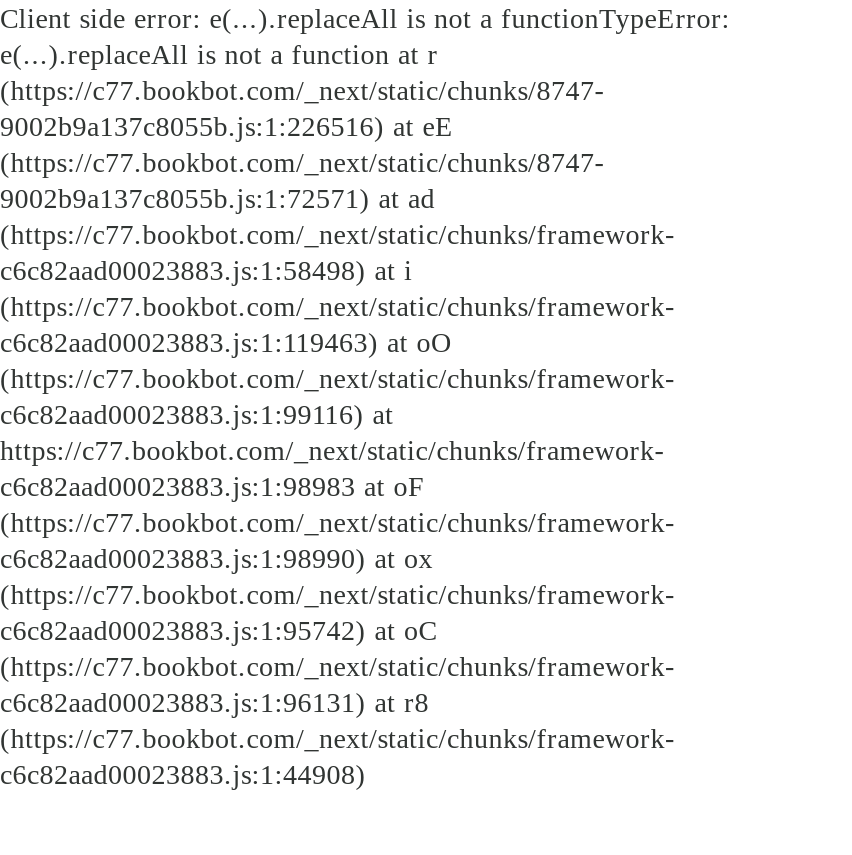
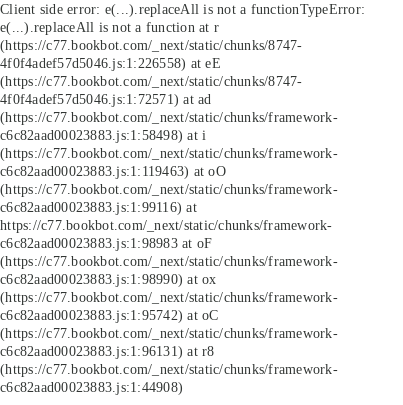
- 9002b9a137c8055b.js:1:226516) at eE
+ 4f0f4adef57d5046.js:1:226558) at eE

- 9002b9a137c8055b.js:1:72571) at ad
+ 4f0f4adef57d5046.js:1:72571) at ad
